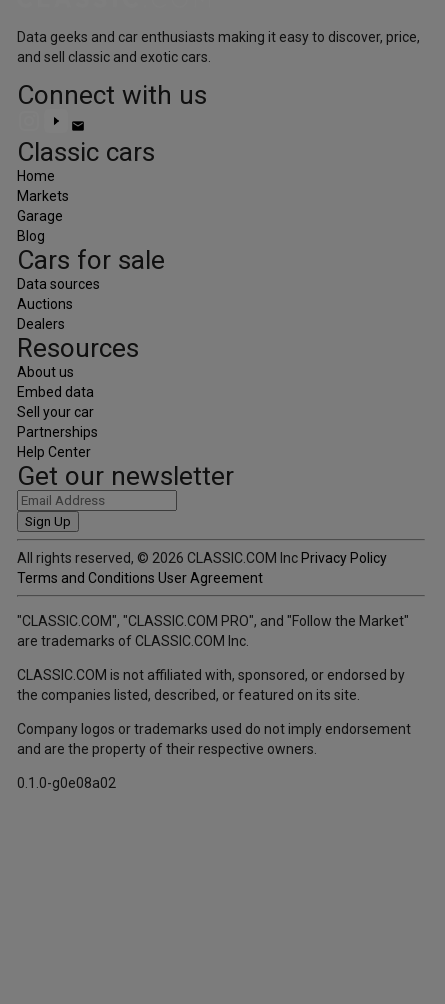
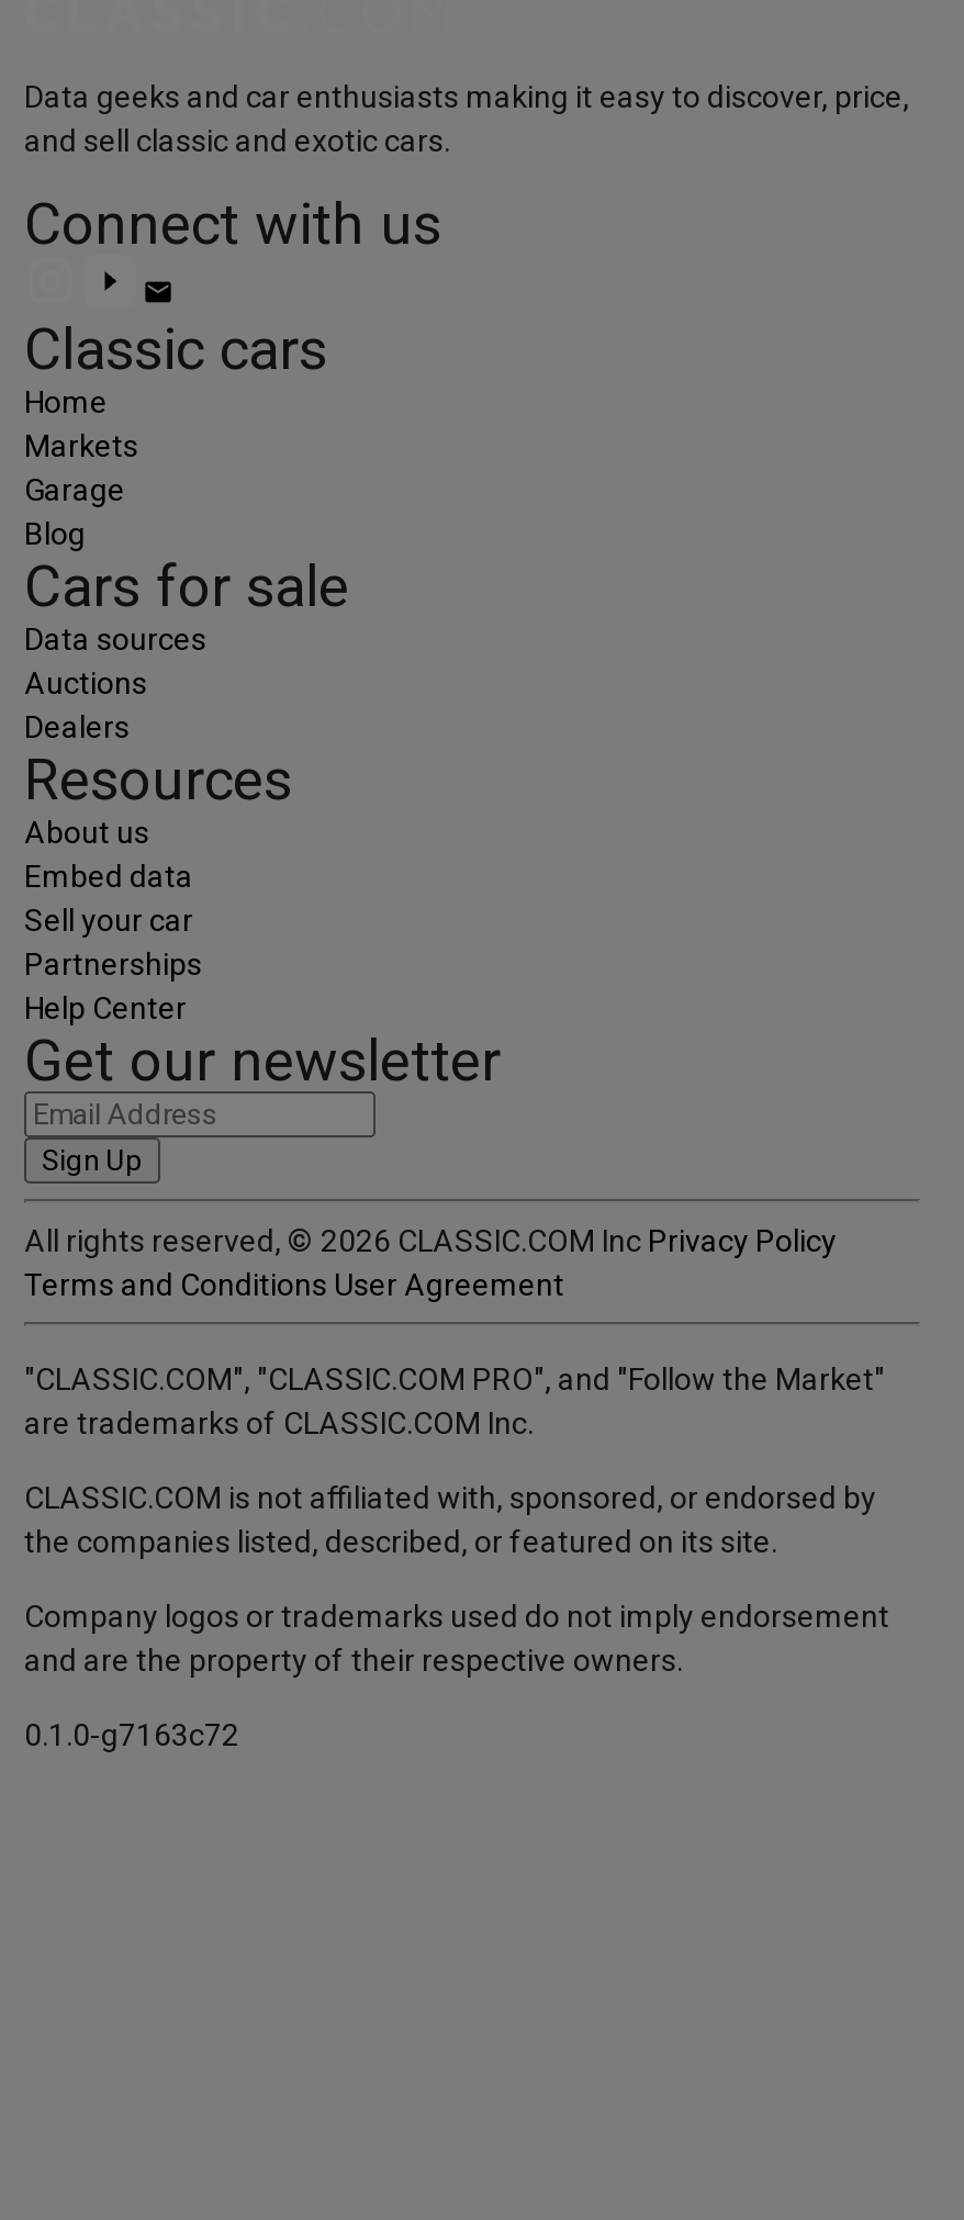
- 0.1.0-g0e08a02
+ 0.1.0-g7163c72
